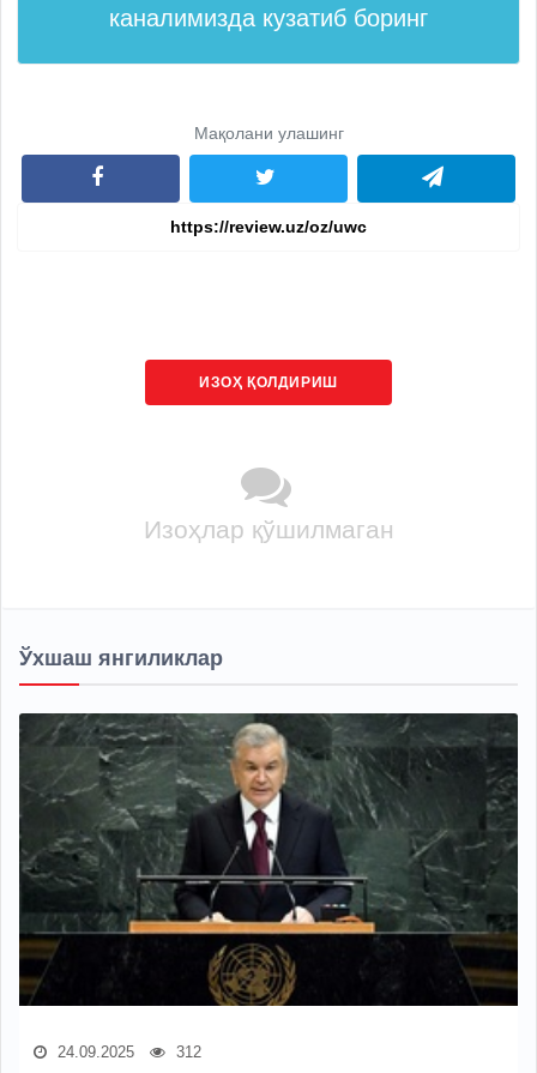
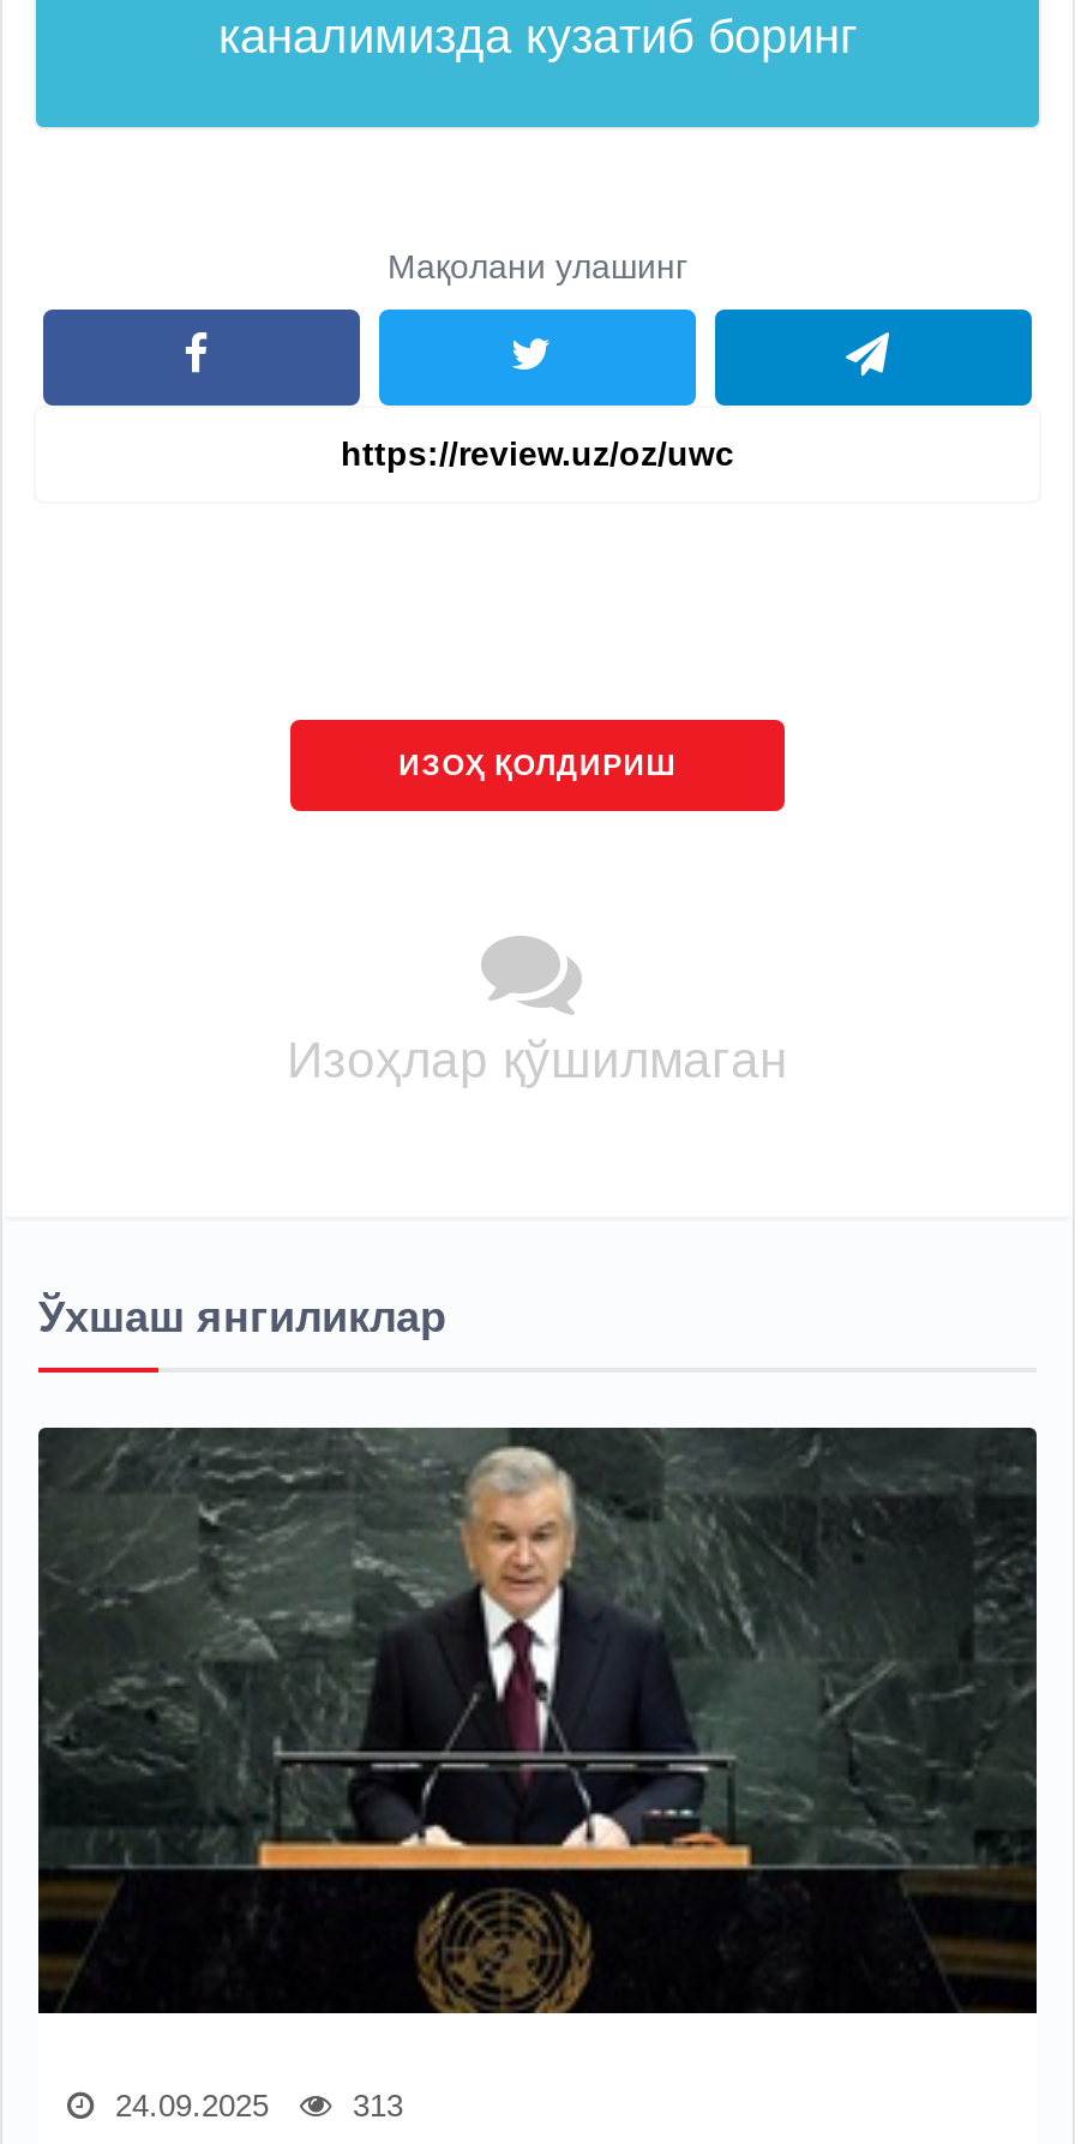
- 312
+ 313
